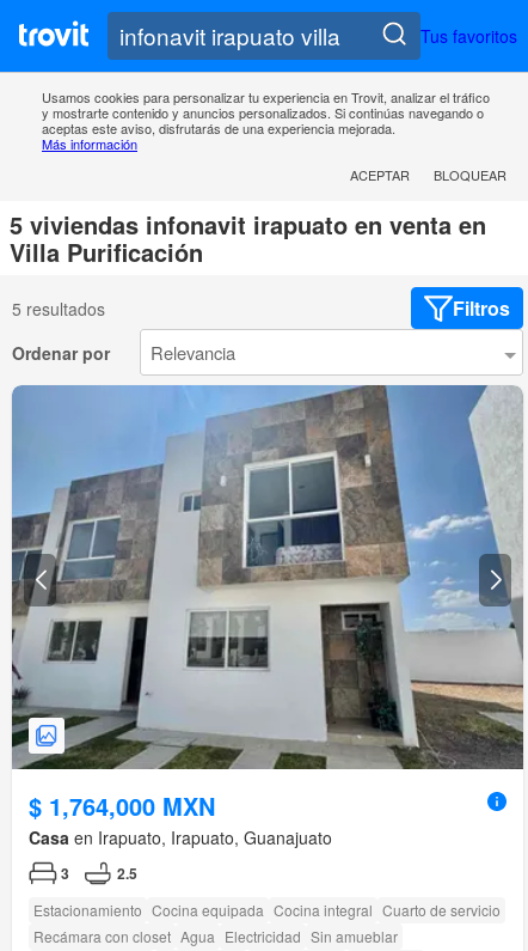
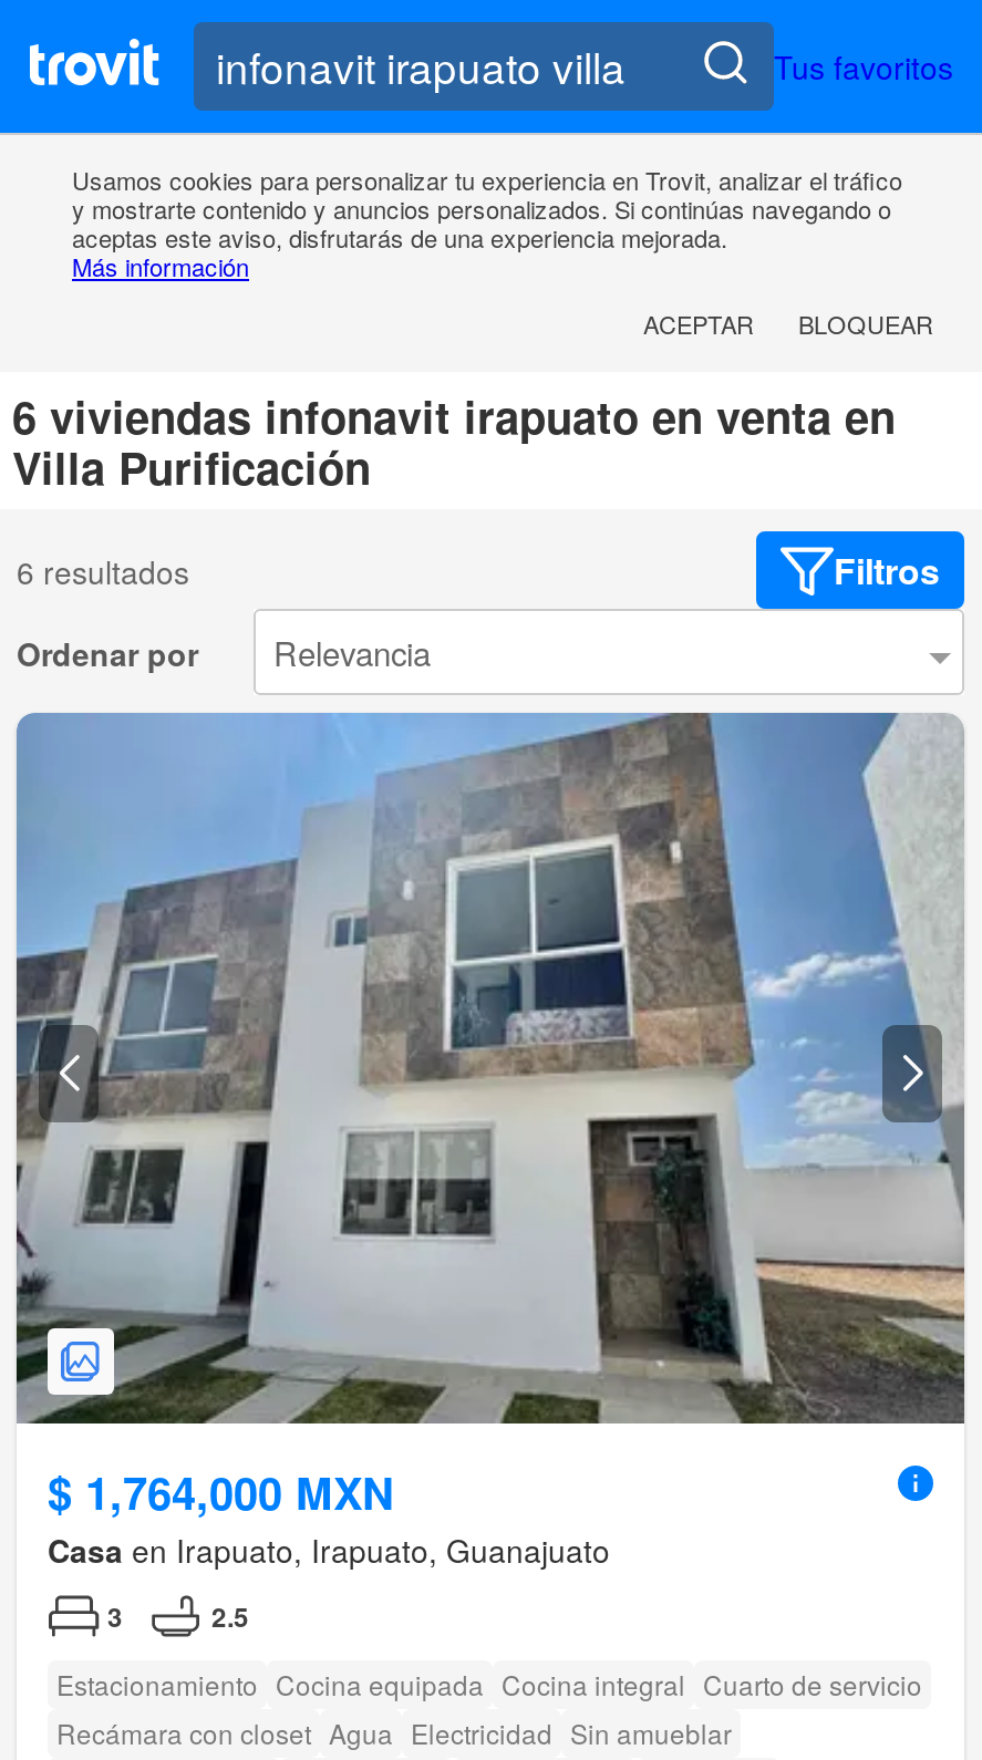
- 5 viviendas infonavit irapuato en venta en
+ 6 viviendas infonavit irapuato en venta en

- 5 resultados
+ 6 resultados
